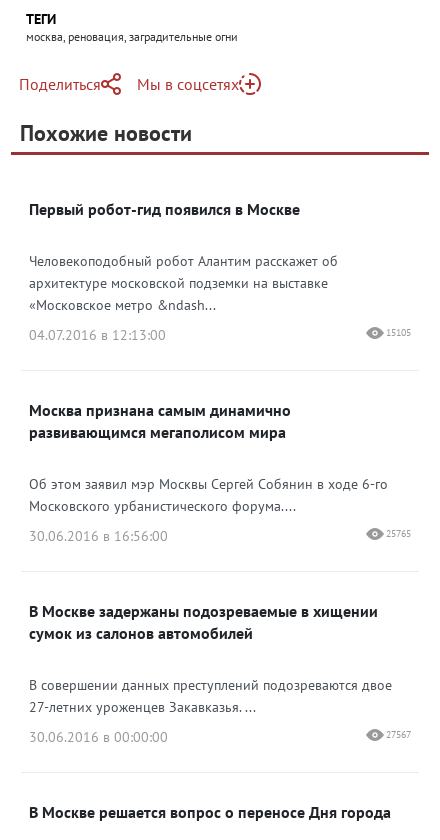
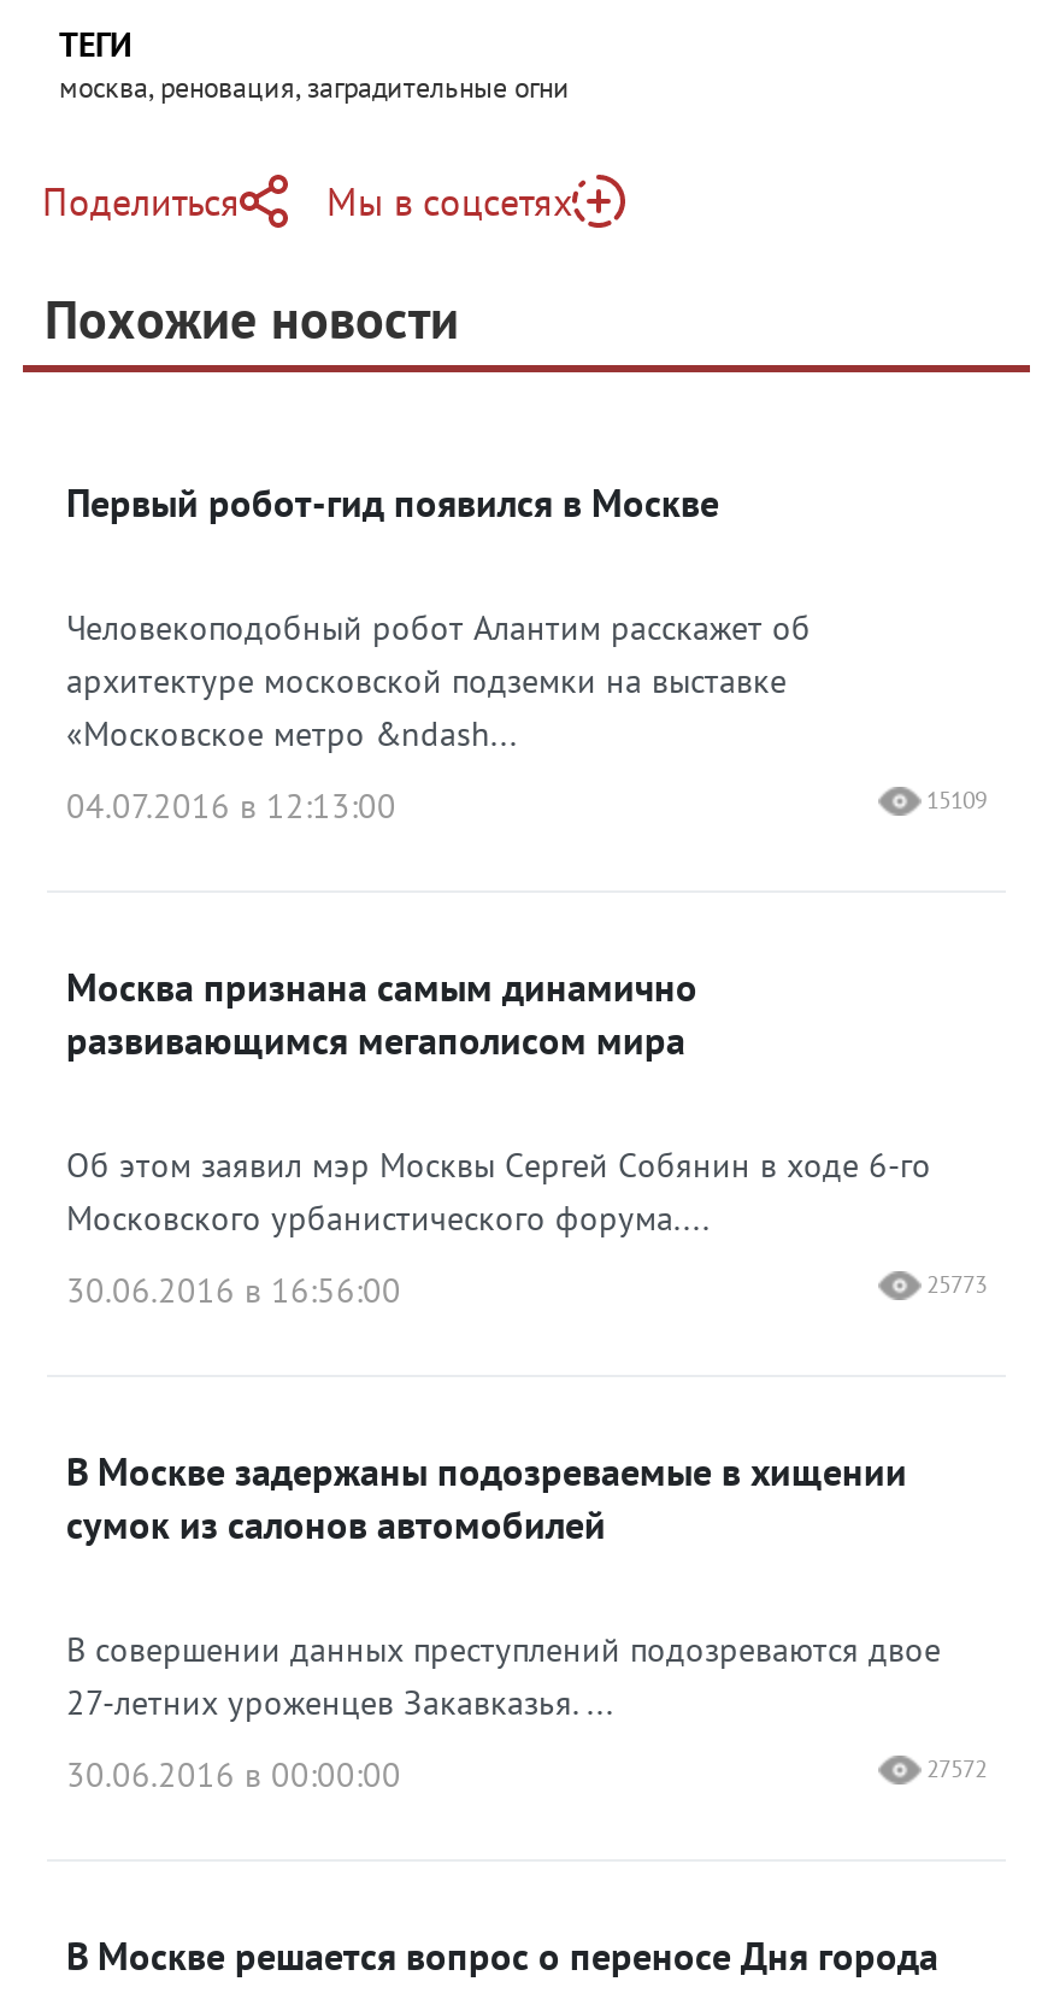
- 15105
+ 15109

- 25765
+ 25773

- 27567
+ 27572
